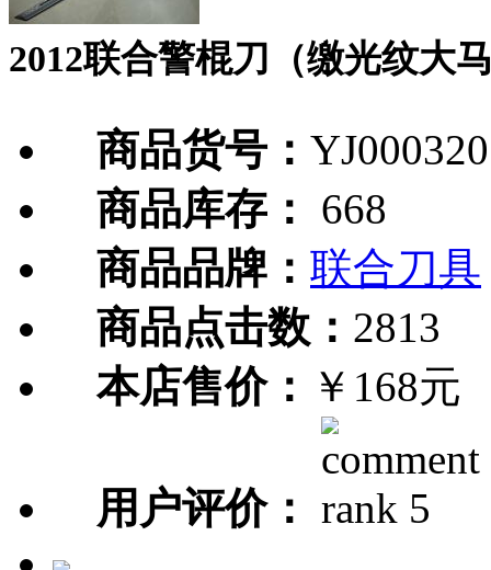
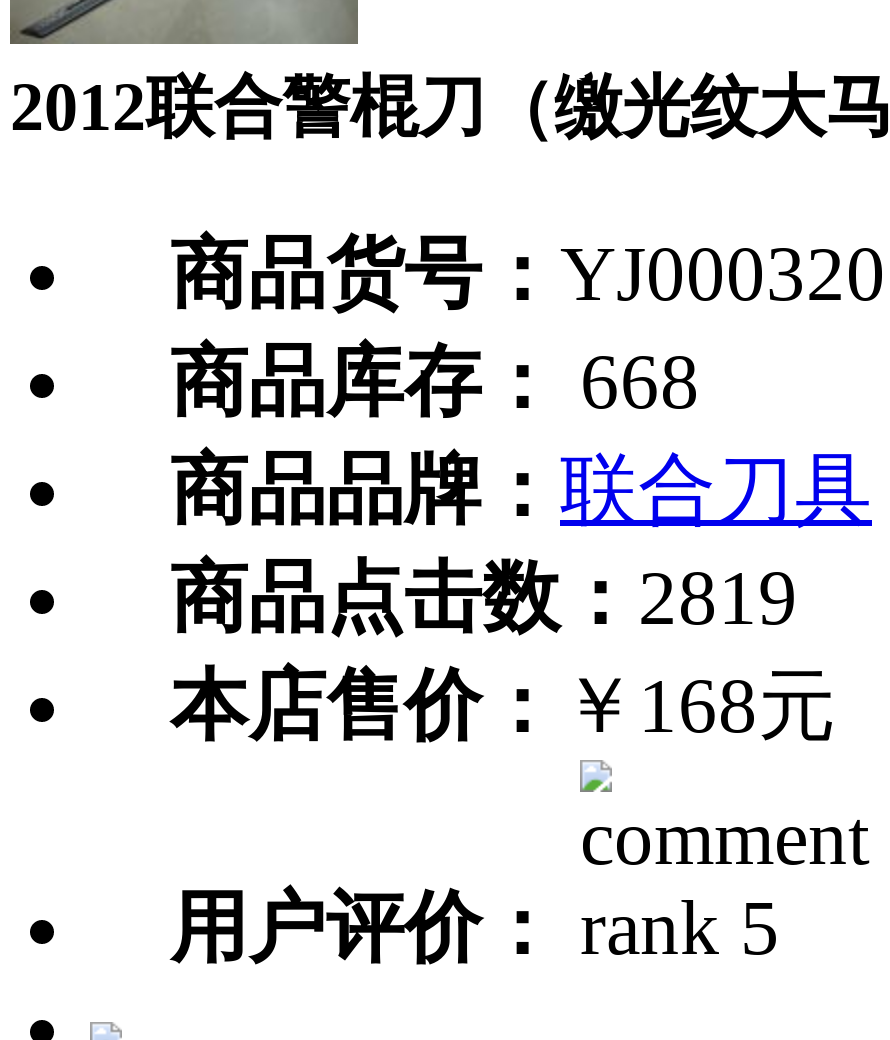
- 商品点击数：2813
+ 商品点击数：2819
